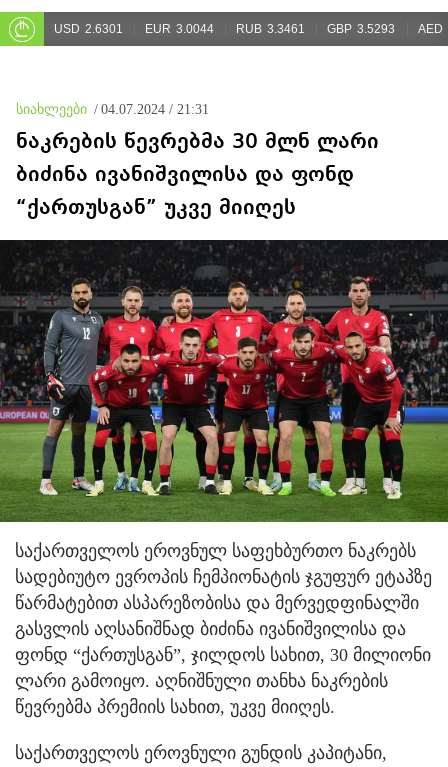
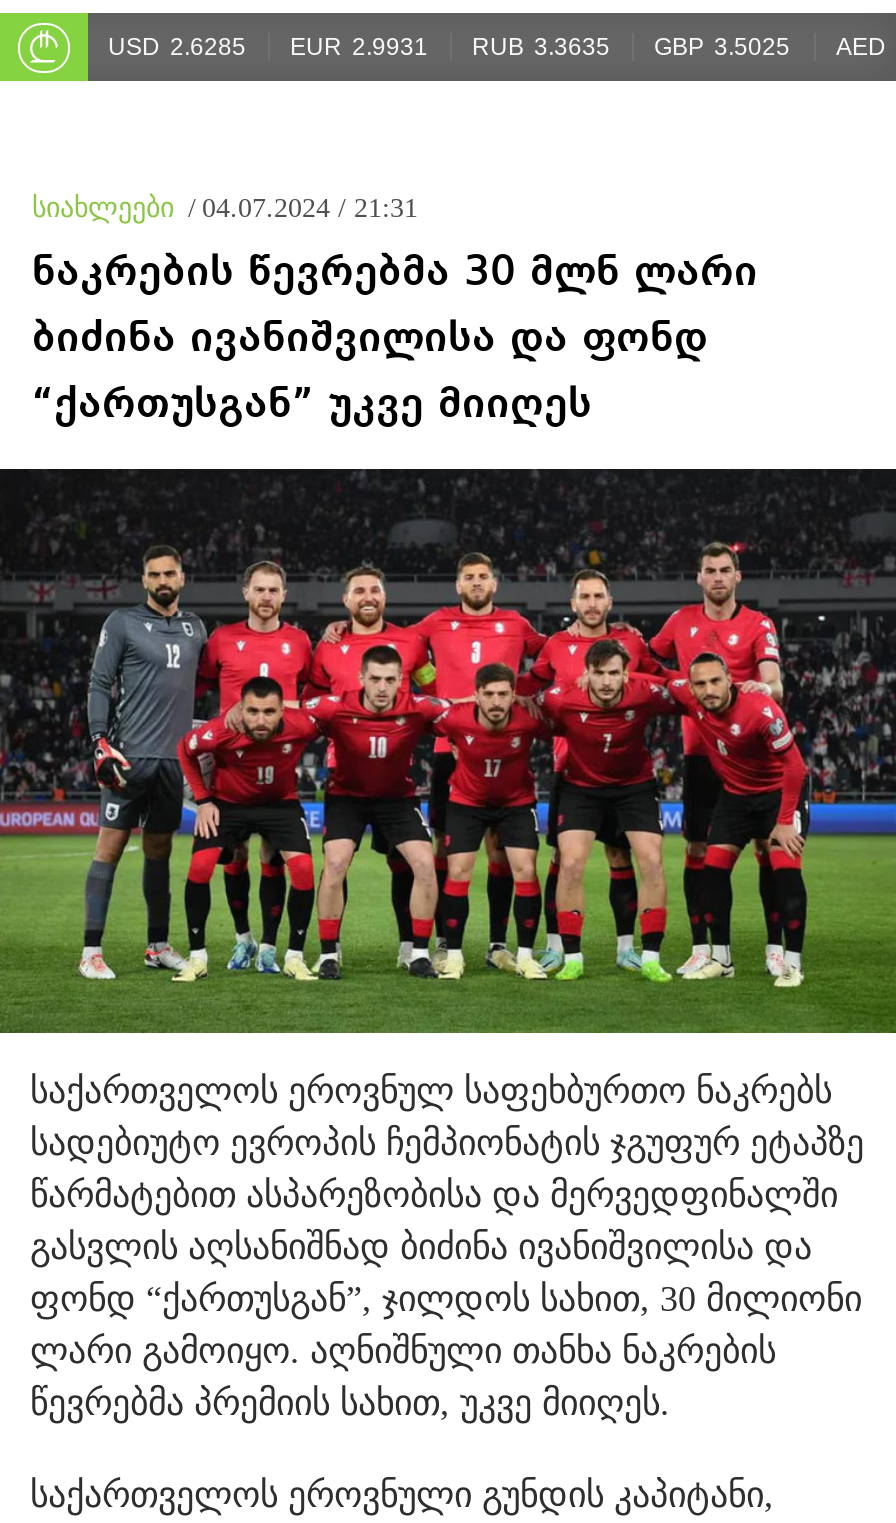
- USD 2.6301
+ USD 2.6285

- EUR 3.0044
+ EUR 2.9931

- RUB 3.3461
+ RUB 3.3635

- GBP 3.5293
+ GBP 3.5025
